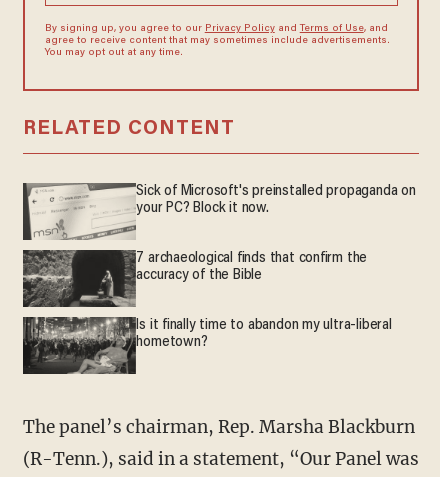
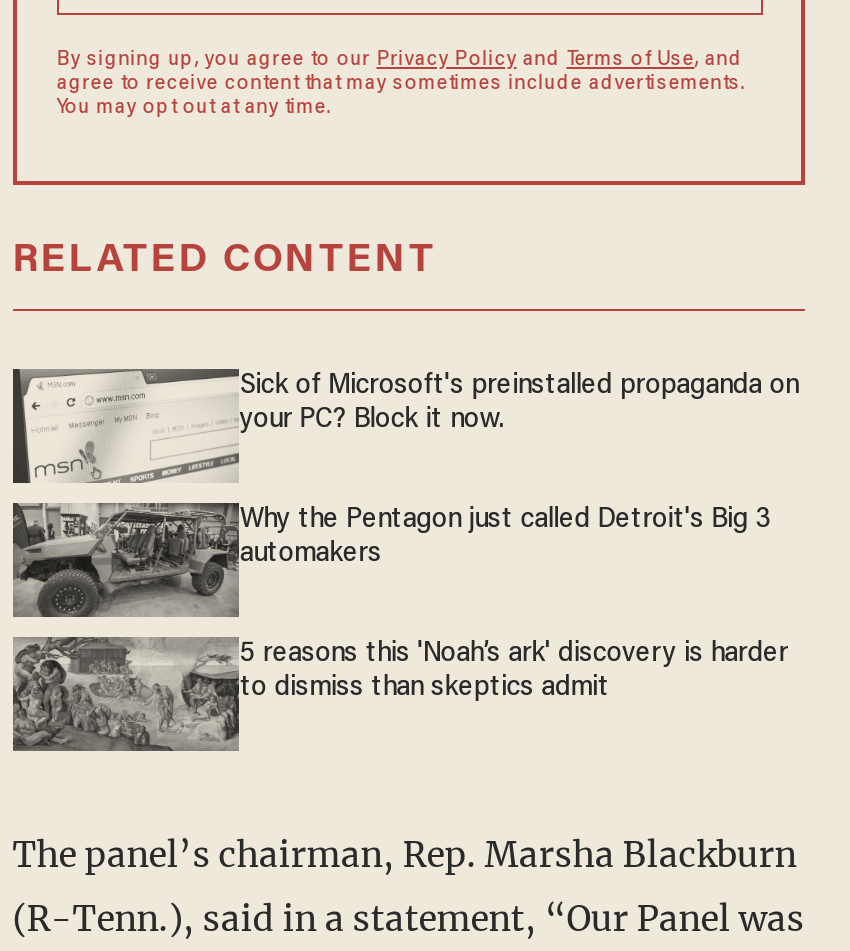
- [image]
- 7 archaeological finds that confirm the
- accuracy of the Bible
+ [image]
+ Why the Pentagon just called Detroit's Big 3
+ automakers

- [image]
- Is it finally time to abandon my ultra-liberal
- hometown?
+ [image]
+ 5 reasons this 'Noah’s ark' discovery is harder
+ to dismiss than skeptics admit
